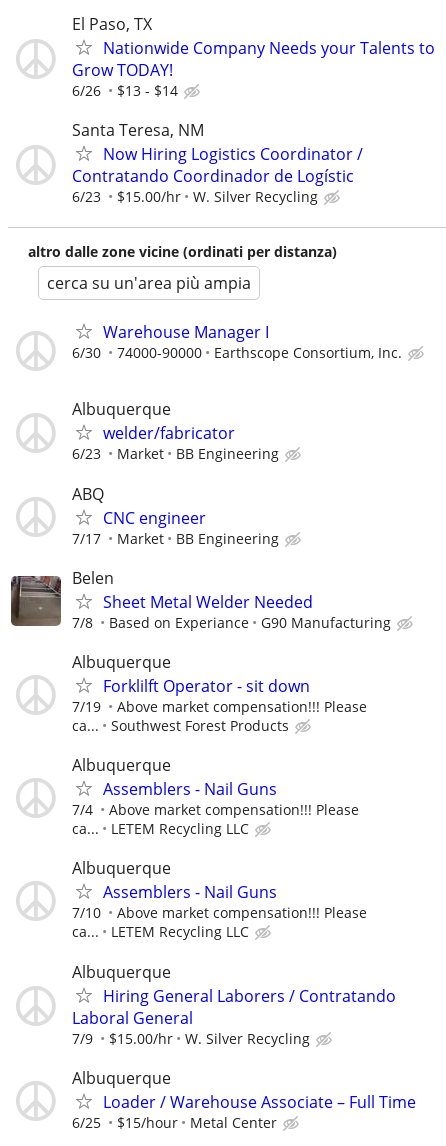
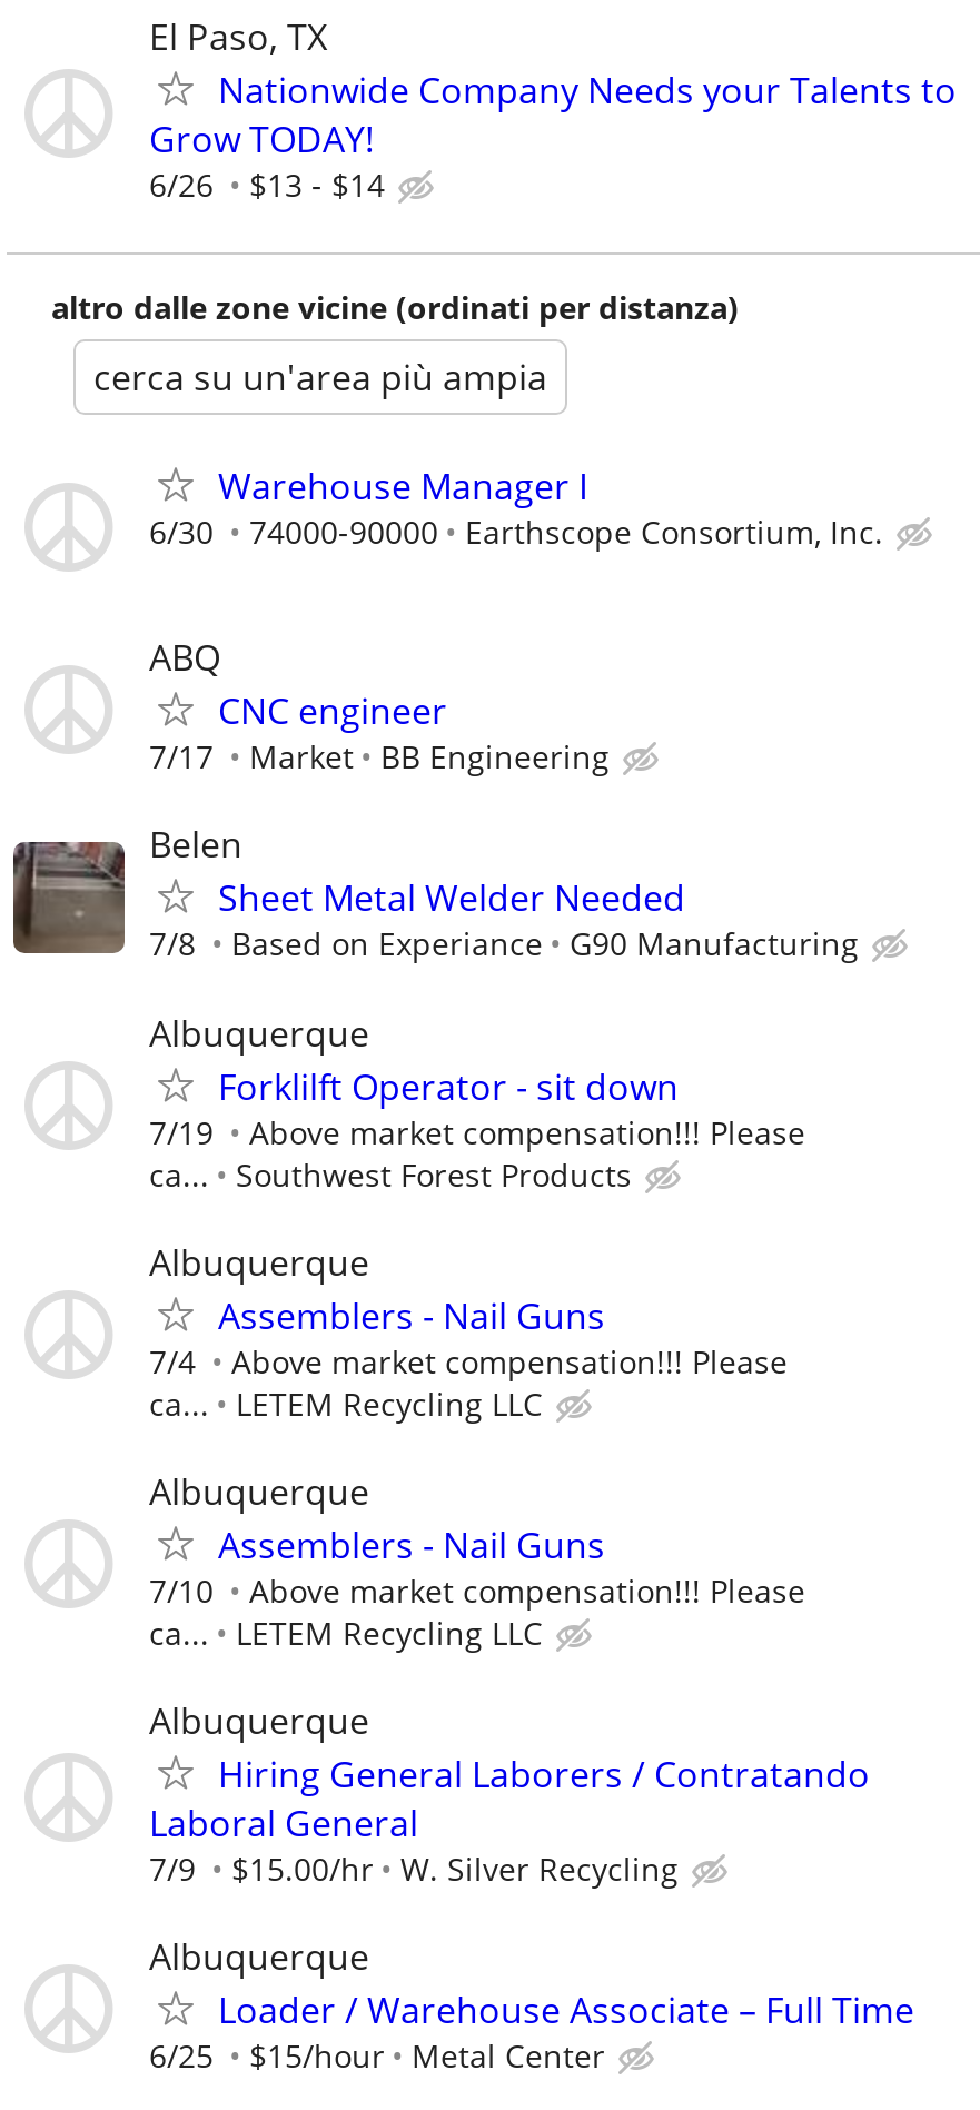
- Santa Teresa, NM
- Now Hiring Logistics Coordinator /
- Contratando Coordinador de Logístic
- 6/23
- $15.00/hr
- W. Silver Recycling

- Albuquerque
- welder/fabricator
- 6/23
- Market
- BB Engineering
